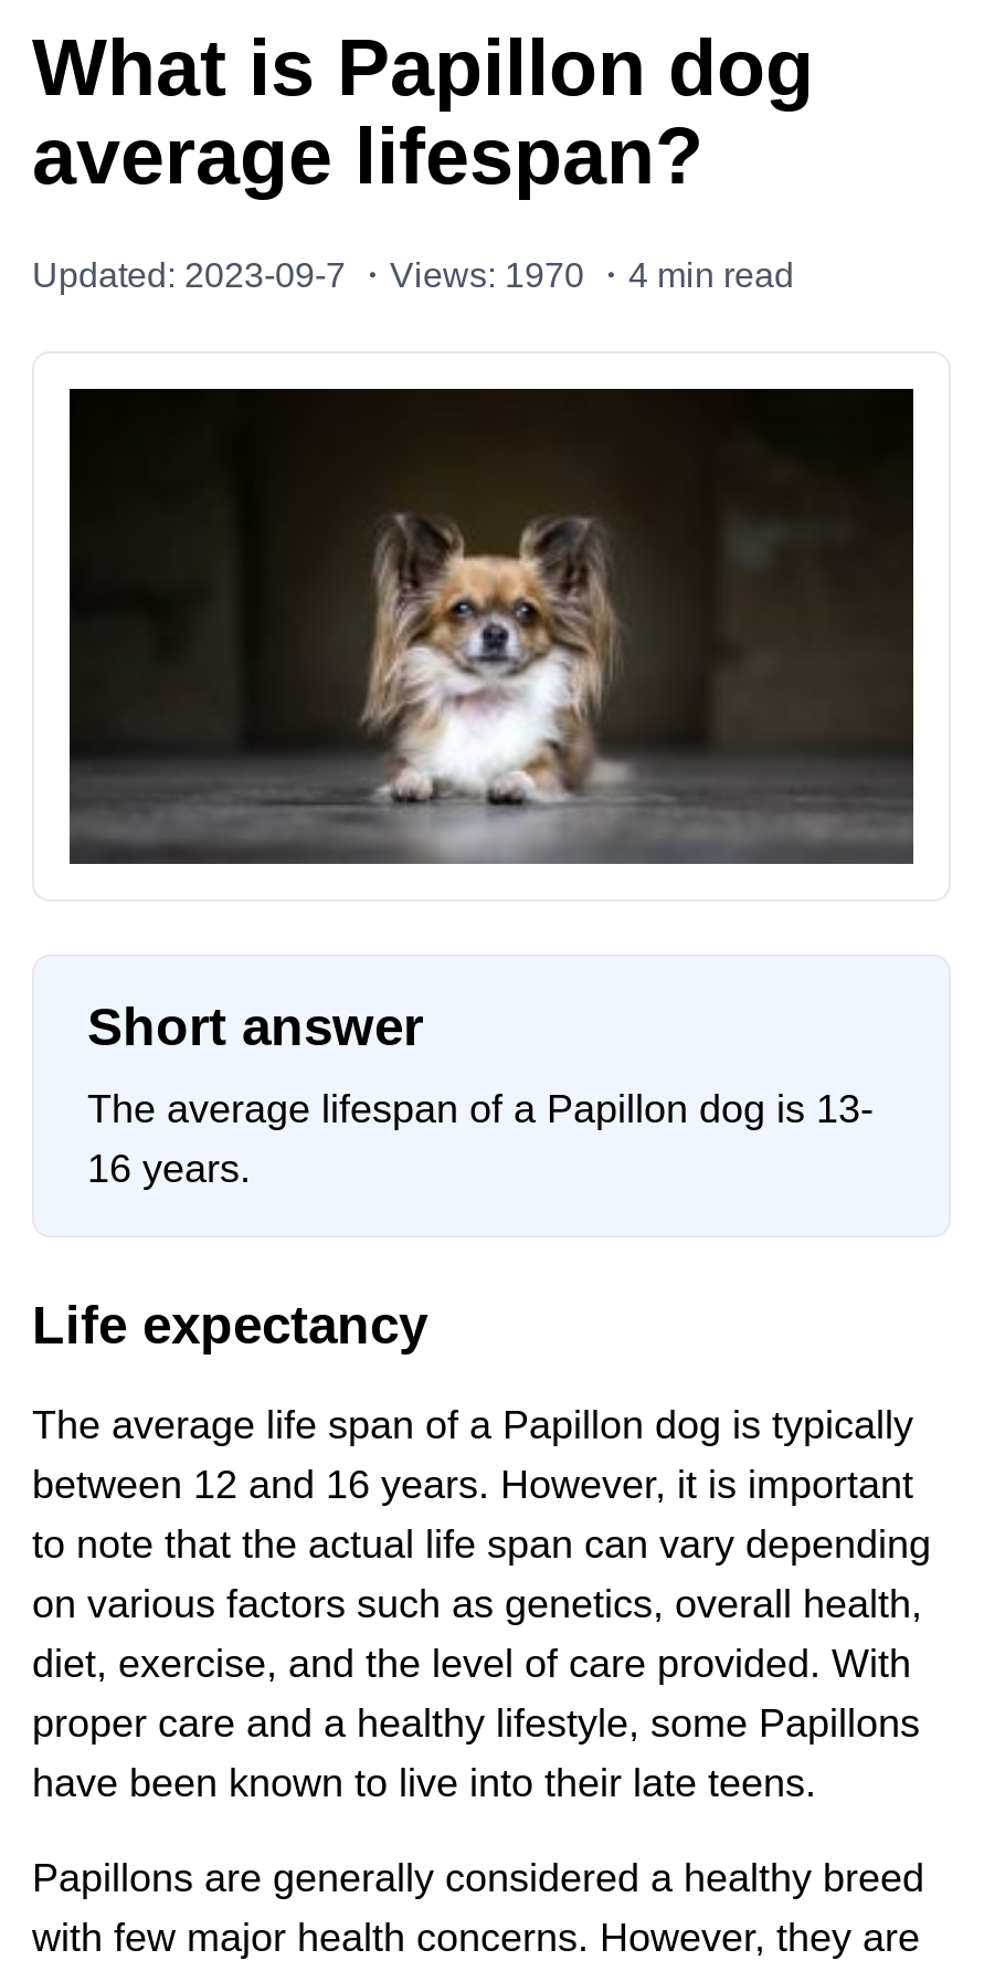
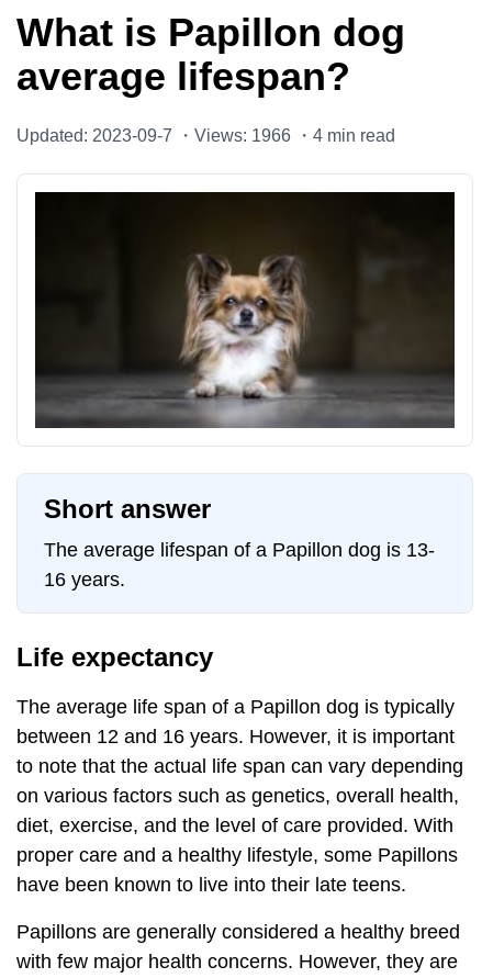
- Updated: 2023-09-7 ・Views: 1970 ・4 min read
+ Updated: 2023-09-7 ・Views: 1966 ・4 min read
